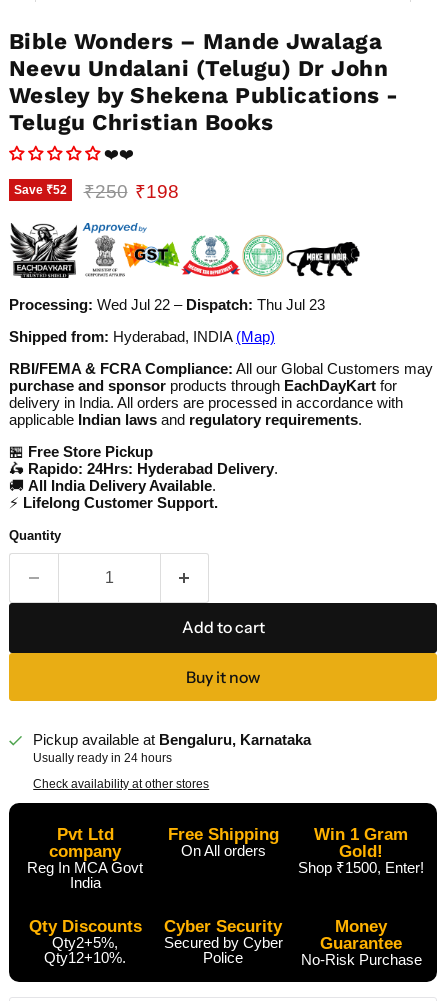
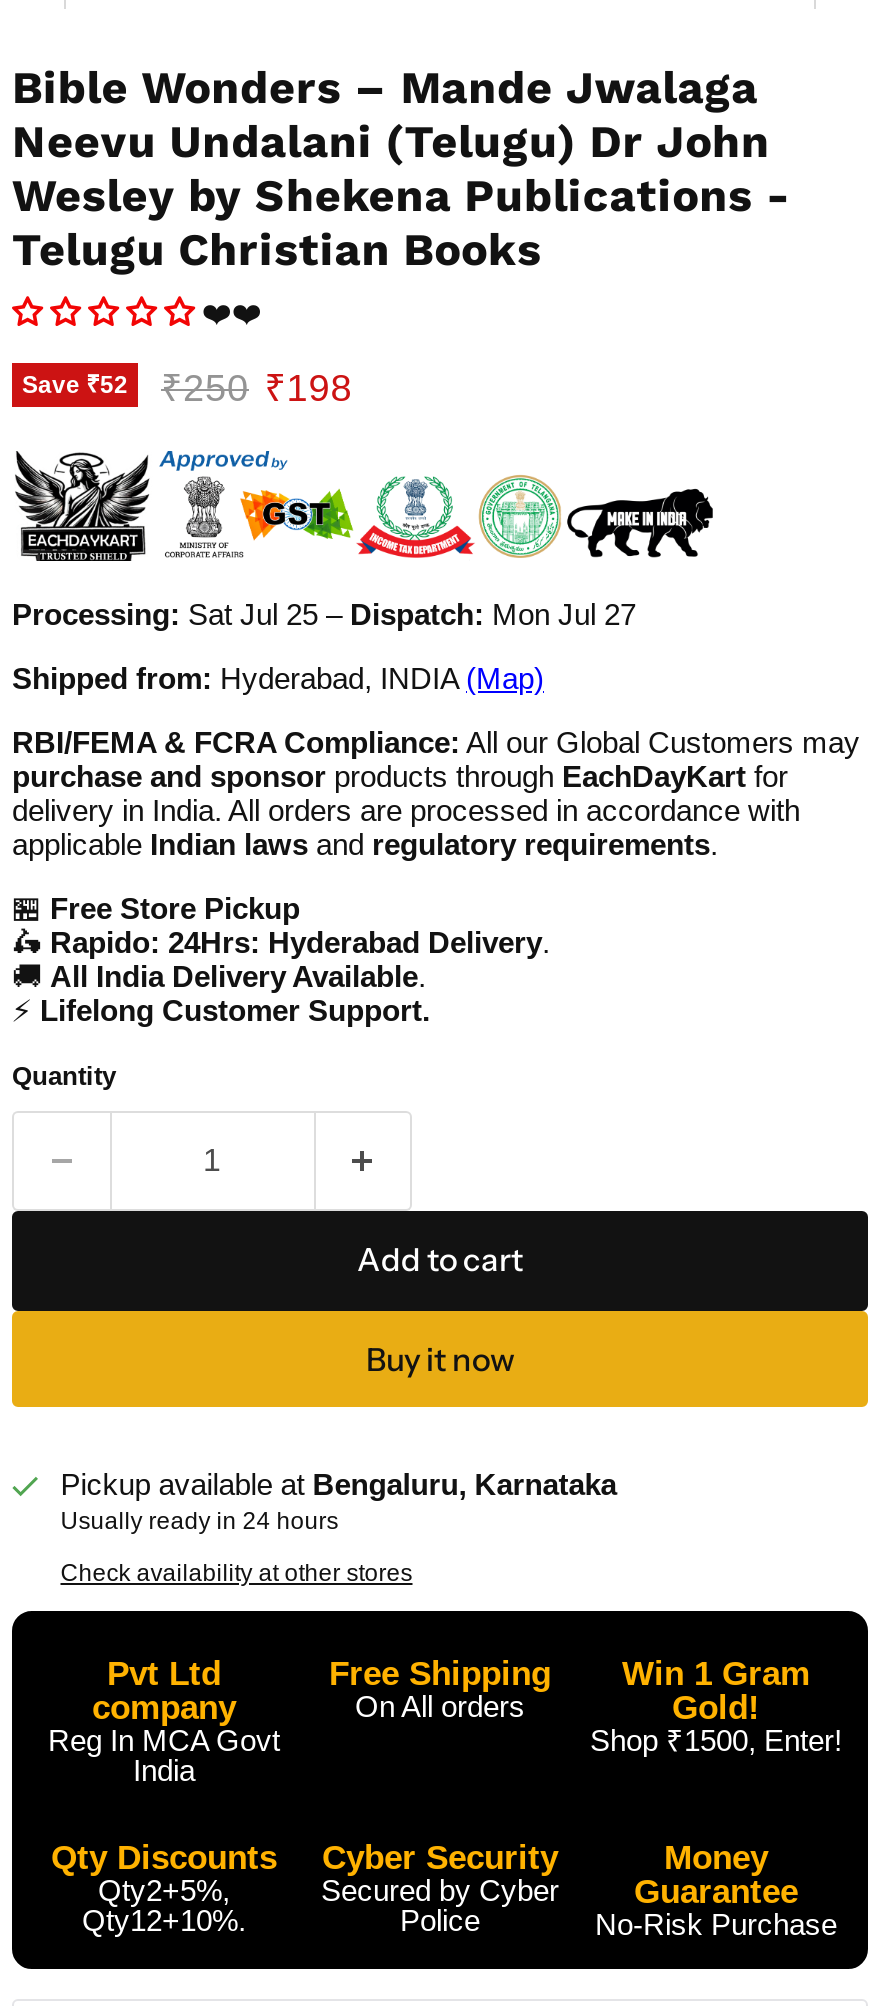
- Processing: Wed Jul 22 – Dispatch: Thu Jul 23
+ Processing: Sat Jul 25 – Dispatch: Mon Jul 27
